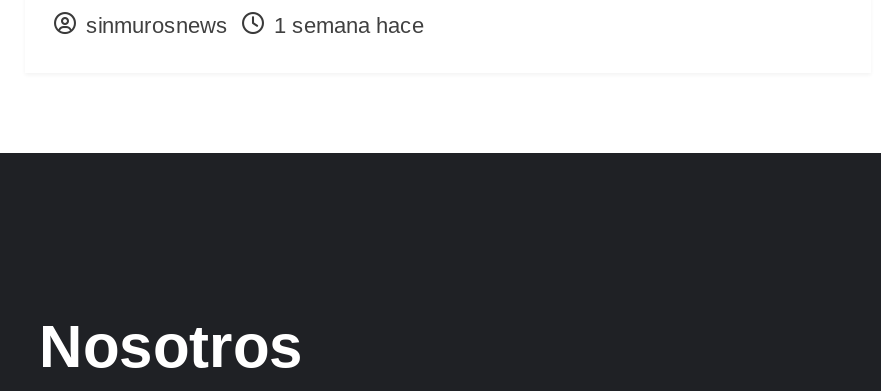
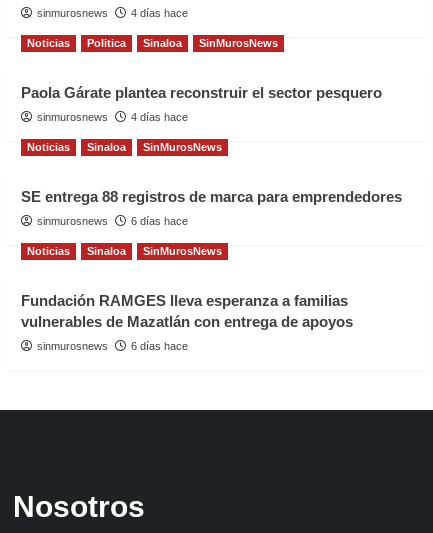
- 1 semana hace
+ 4 días hace
+ Noticias
+ Politica
+ Sinaloa
+ SinMurosNews
+ Paola Gárate plantea reconstruir el sector pesquero
+ sinmurosnews
+ 4 días hace
+ Noticias
+ Sinaloa
+ SinMurosNews
+ SE entrega 88 registros de marca para emprendedores
+ sinmurosnews
+ 6 días hace
+ Noticias
+ Sinaloa
+ SinMurosNews
+ Fundación RAMGES lleva esperanza a familias
+ vulnerables de Mazatlán con entrega de apoyos
+ sinmurosnews
+ 6 días hace
